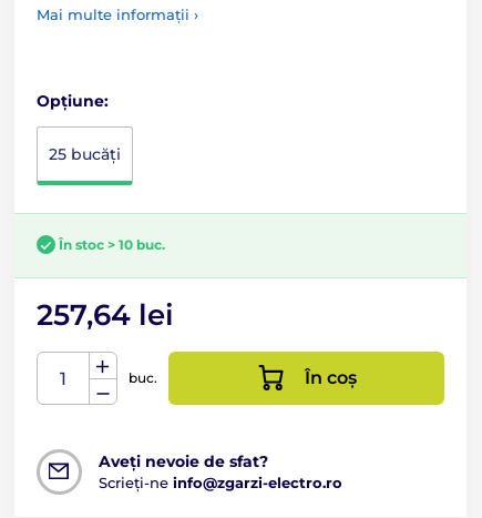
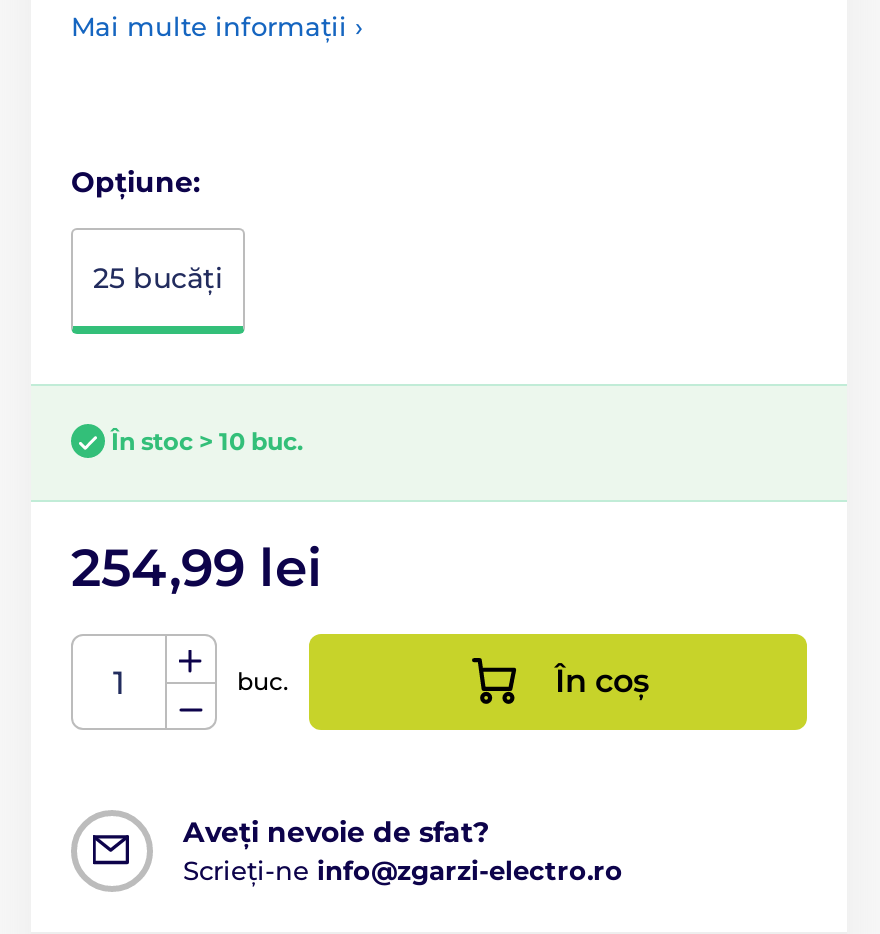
- 257,64 lei
+ 254,99 lei
